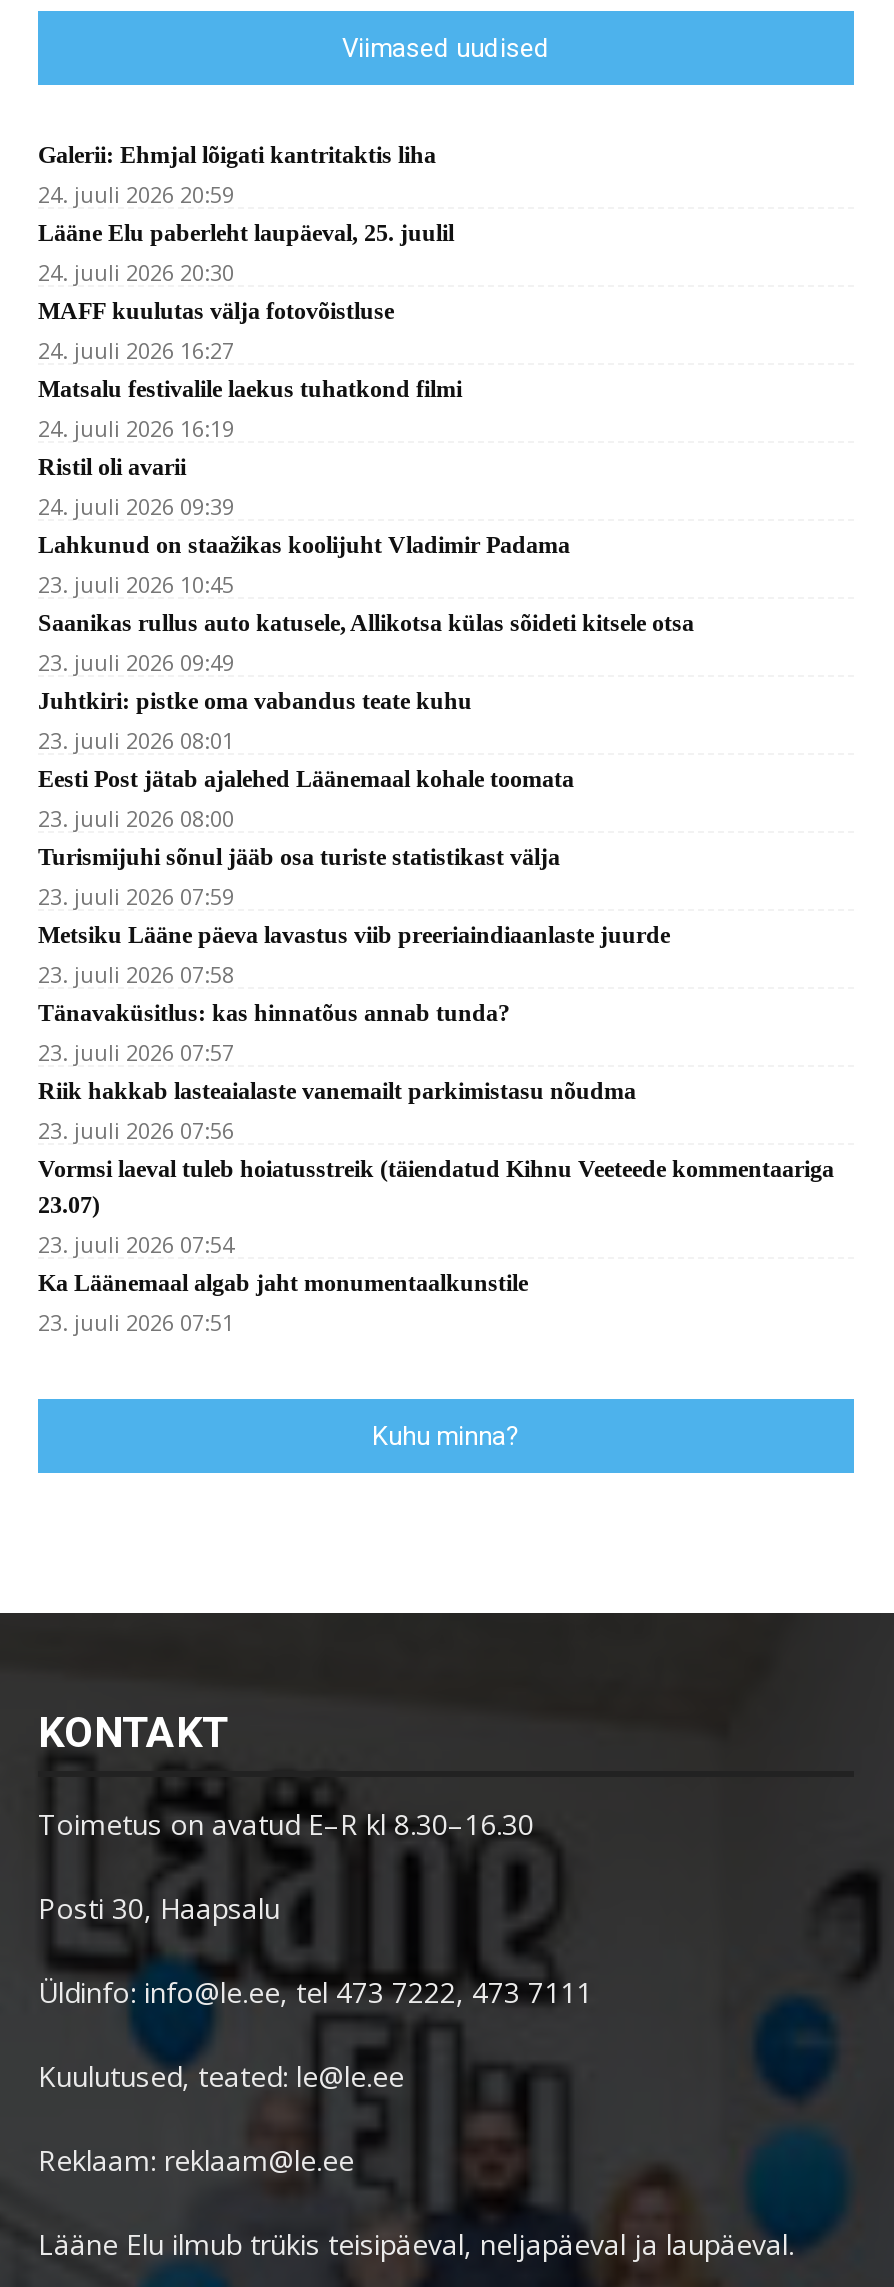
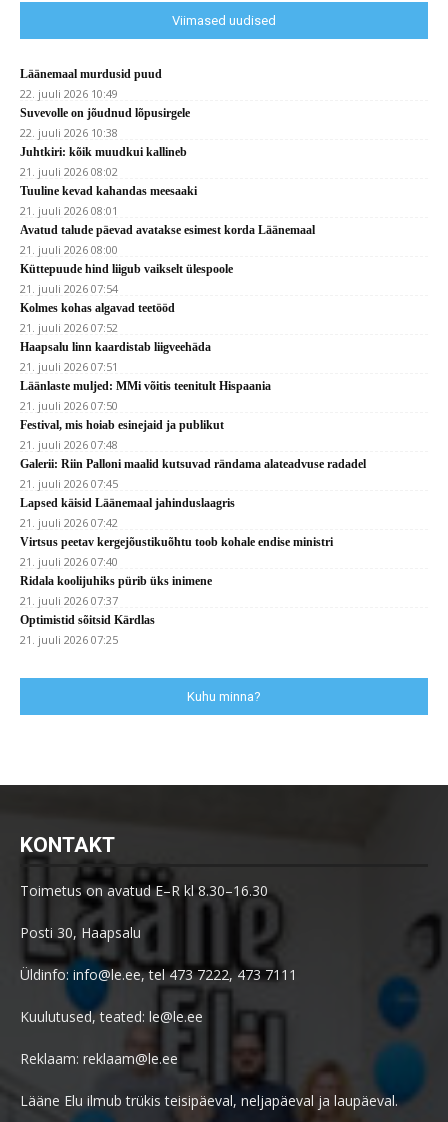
- Galerii: Ehmjal lõigati kantritaktis liha
- 24. juuli 2026 20:59
- Lääne Elu paberleht laupäeval, 25. juulil
- 24. juuli 2026 20:30
- MAFF kuulutas välja fotovõistluse
- 24. juuli 2026 16:27
- Matsalu festivalile laekus tuhatkond filmi
- 24. juuli 2026 16:19
- Ristil oli avarii
- 24. juuli 2026 09:39
- Lahkunud on staažikas koolijuht Vladimir Padama
- 23. juuli 2026 10:45
- Saanikas rullus auto katusele, Allikotsa külas sõideti kitsele otsa
- 23. juuli 2026 09:49
- Juhtkiri: pistke oma vabandus teate kuhu
- 23. juuli 2026 08:01
- Eesti Post jätab ajalehed Läänemaal kohale toomata
- 23. juuli 2026 08:00
- Turismijuhi sõnul jääb osa turiste statistikast välja
- 23. juuli 2026 07:59
- Metsiku Lääne päeva lavastus viib preeriaindiaanlaste juurde
- 23. juuli 2026 07:58
- Tänavaküsitlus: kas hinnatõus annab tunda?
- 23. juuli 2026 07:57
- Riik hakkab lasteaialaste vanemailt parkimistasu nõudma
- 23. juuli 2026 07:56
- Vormsi laeval tuleb hoiatusstreik (täiendatud Kihnu Veeteede kommentaariga
- 23.07)
- 23. juuli 2026 07:54
- Ka Läänemaal algab jaht monumentaalkunstile
- 23. juuli 2026 07:51
+ Läänemaal murdusid puud
+ 22. juuli 2026 10:49
+ Suvevolle on jõudnud lõpusirgele
+ 22. juuli 2026 10:38
+ Juhtkiri: kõik muudkui kallineb
+ 21. juuli 2026 08:02
+ Tuuline kevad kahandas meesaaki
+ 21. juuli 2026 08:01
+ Avatud talude päevad avatakse esimest korda Läänemaal
+ 21. juuli 2026 08:00
+ Küttepuude hind liigub vaikselt ülespoole
+ 21. juuli 2026 07:54
+ Kolmes kohas algavad teetööd
+ 21. juuli 2026 07:52
+ Haapsalu linn kaardistab liigveehäda
+ 21. juuli 2026 07:51
+ Läänlaste muljed: MMi võitis teenitult Hispaania
+ 21. juuli 2026 07:50
+ Festival, mis hoiab esinejaid ja publikut
+ 21. juuli 2026 07:48
+ Galerii: Riin Palloni maalid kutsuvad rändama alateadvuse radadel
+ 21. juuli 2026 07:45
+ Lapsed käisid Läänemaal jahinduslaagris
+ 21. juuli 2026 07:42
+ Virtsus peetav kergejõustikuõhtu toob kohale endise ministri
+ 21. juuli 2026 07:40
+ Ridala koolijuhiks pürib üks inimene
+ 21. juuli 2026 07:37
+ Optimistid sõitsid Kärdlas
+ 21. juuli 2026 07:25
